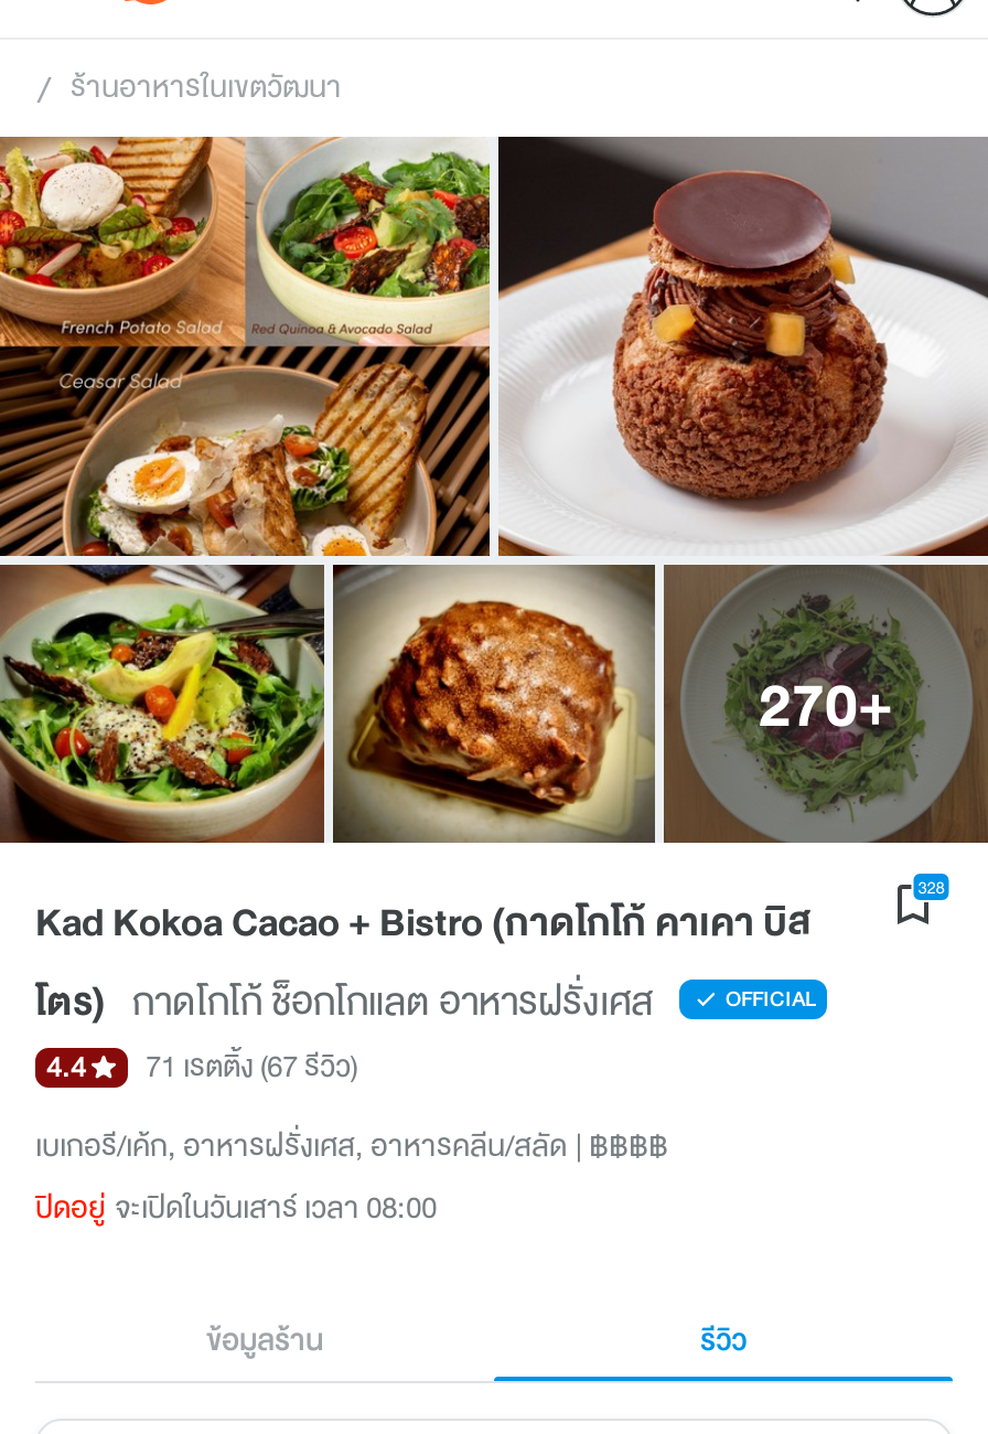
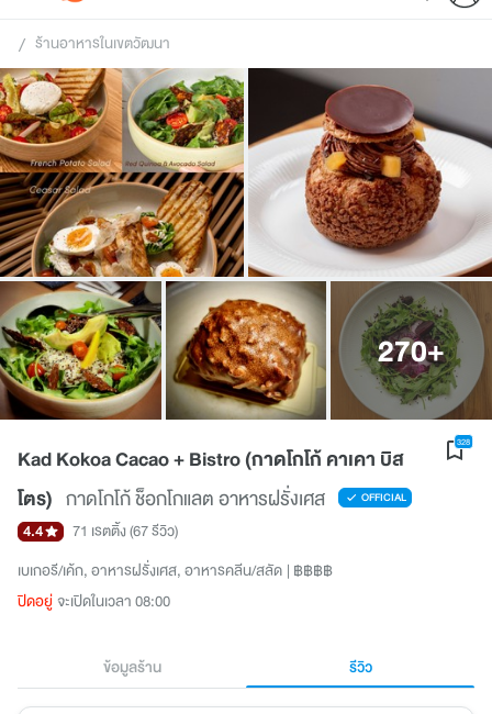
- ปิดอยู่ จะเปิดในวันเสาร์ เวลา 08:00
+ ปิดอยู่ จะเปิดในเวลา 08:00
